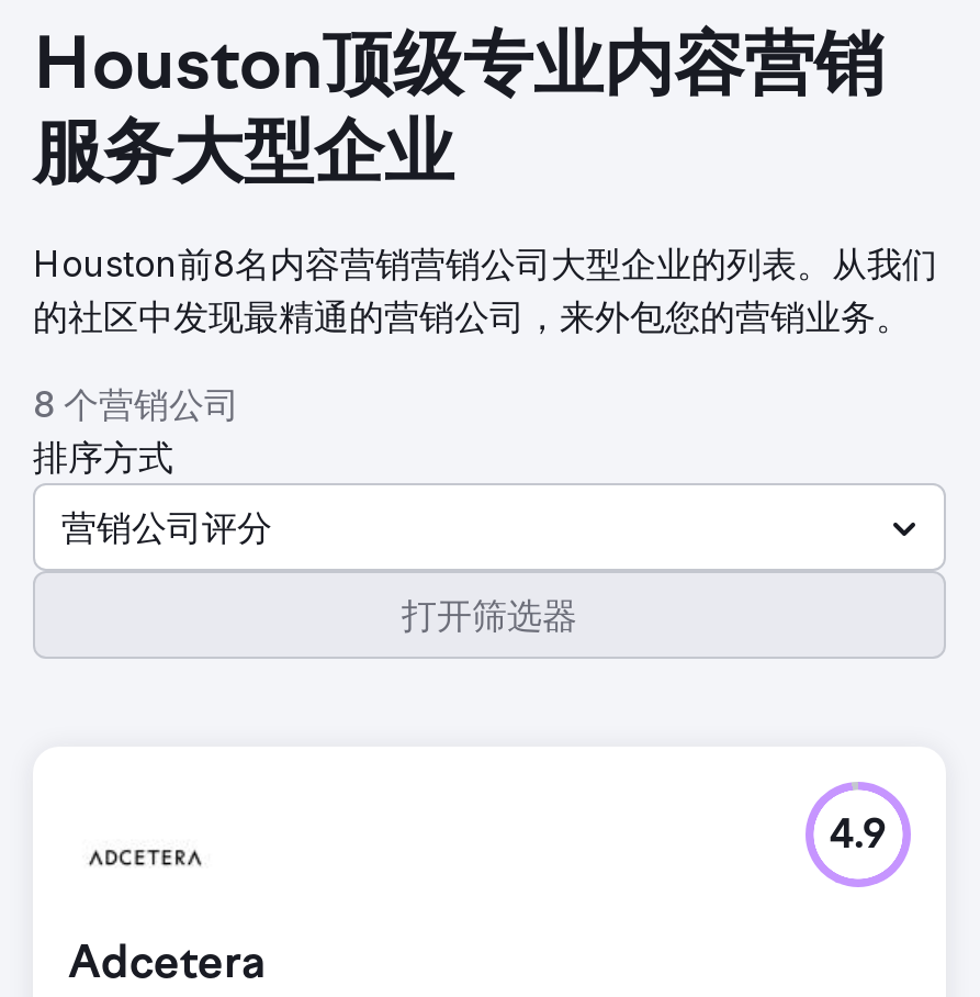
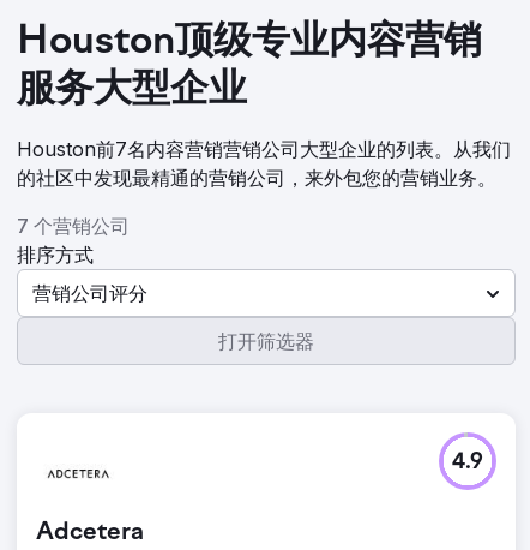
- Houston前8名内容营销营销公司大型企业的列表。从我们
+ Houston前7名内容营销营销公司大型企业的列表。从我们

- 8 个营销公司
+ 7 个营销公司
